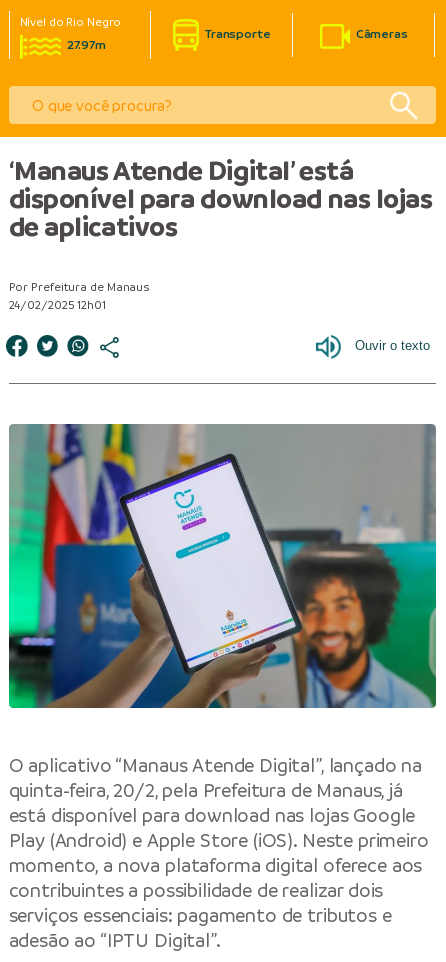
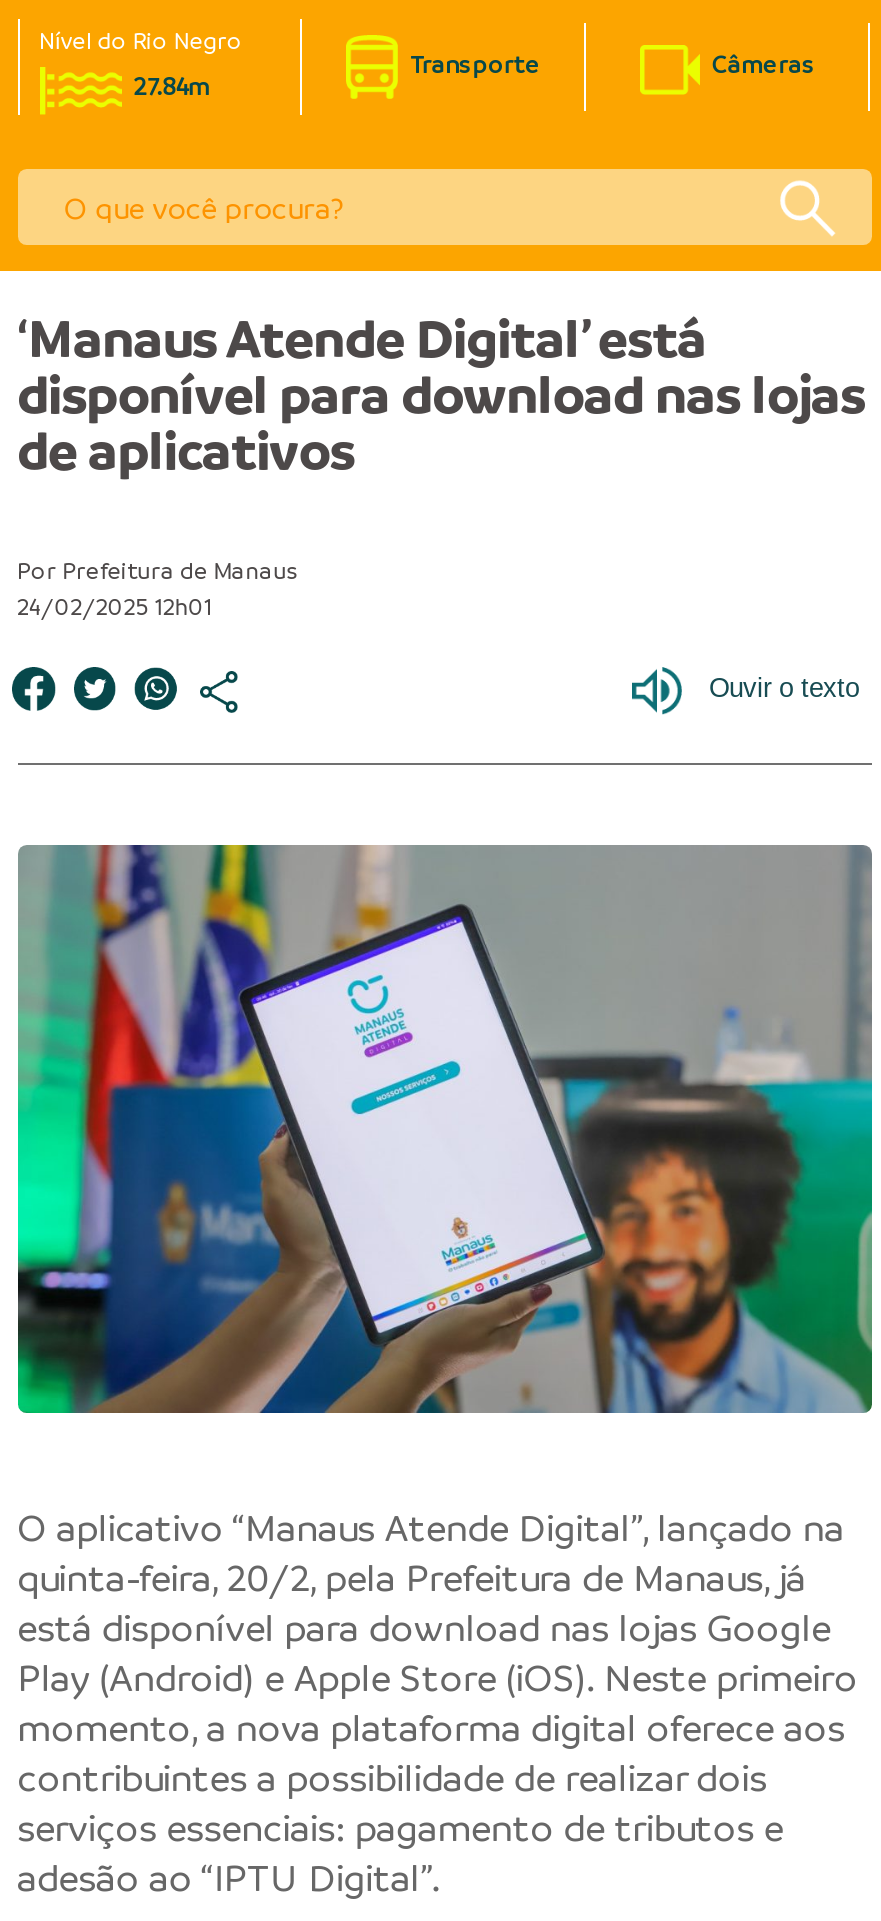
- 27.97m
+ 27.84m
